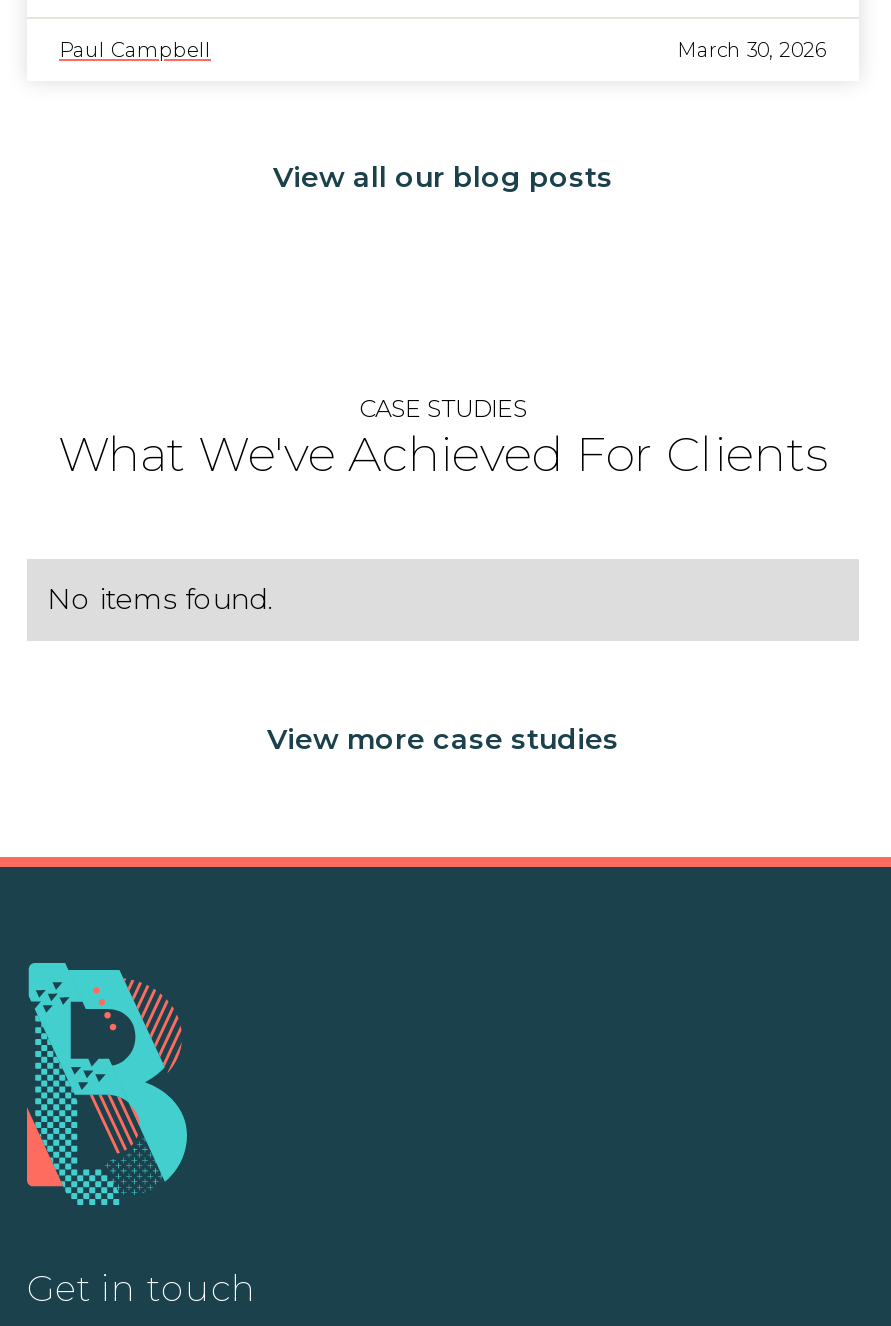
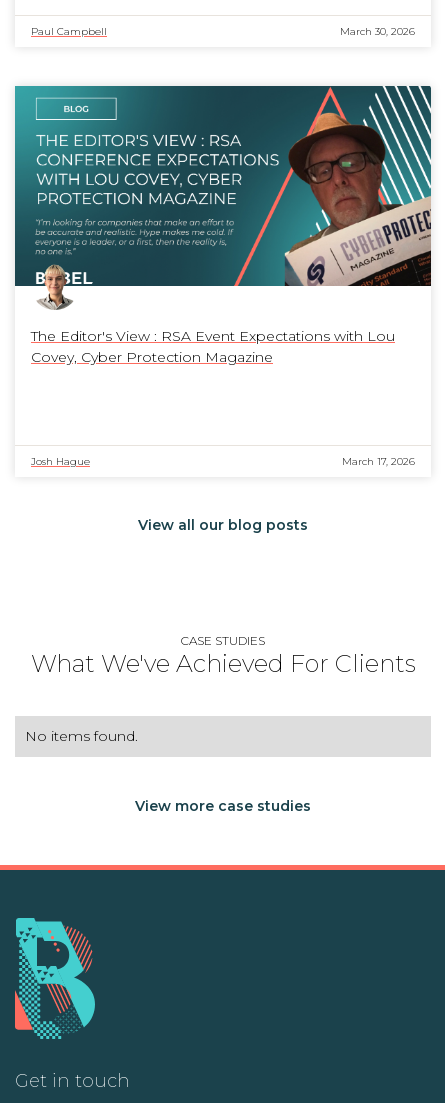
+ [image]
+ The Editor's View : RSA Event Expectations with Lou
+ Covey, Cyber Protection Magazine

+ Josh Hague
+ March 17, 2026
